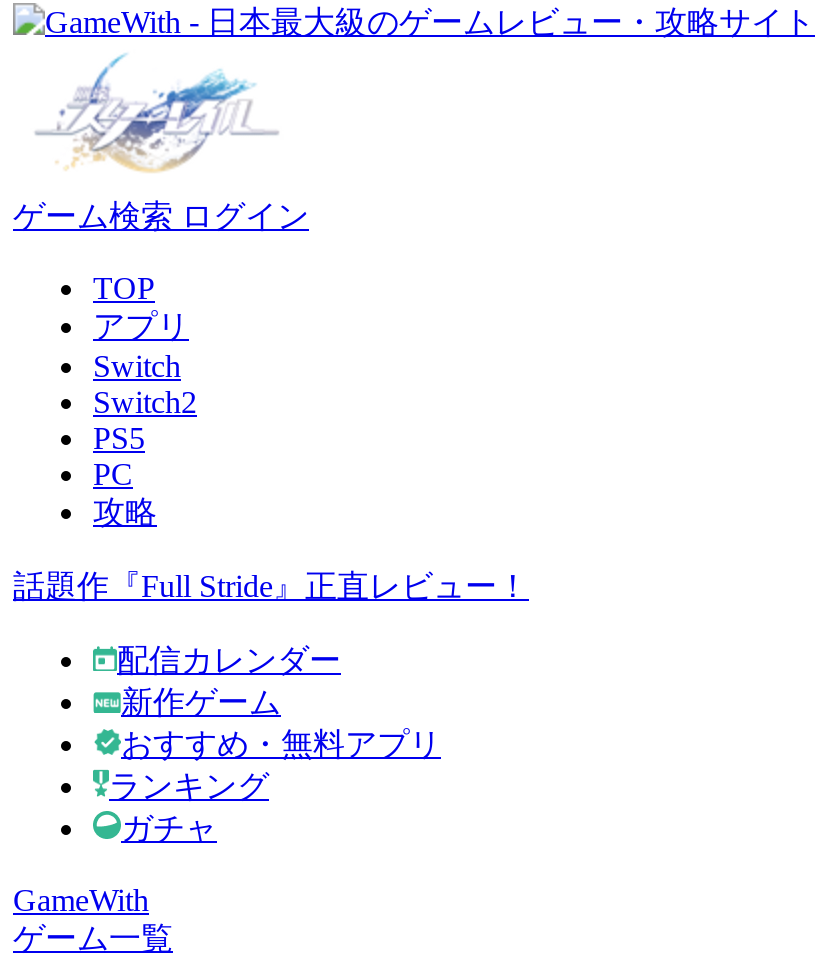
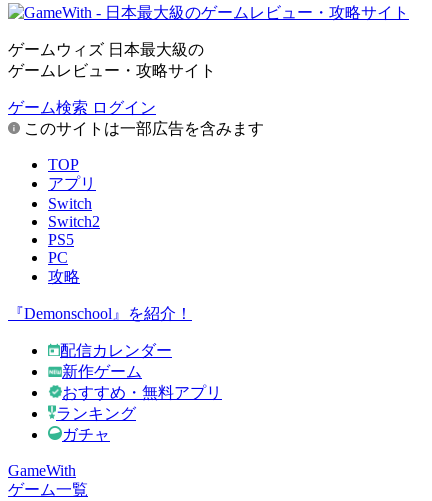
+ ゲームウィズ 日本最大級の
+ ゲームレビュー・攻略サイト

+ このサイトは一部広告を含みます

- 話題作『Full Stride』正直レビュー！
+ 『Demonschool』を紹介！
